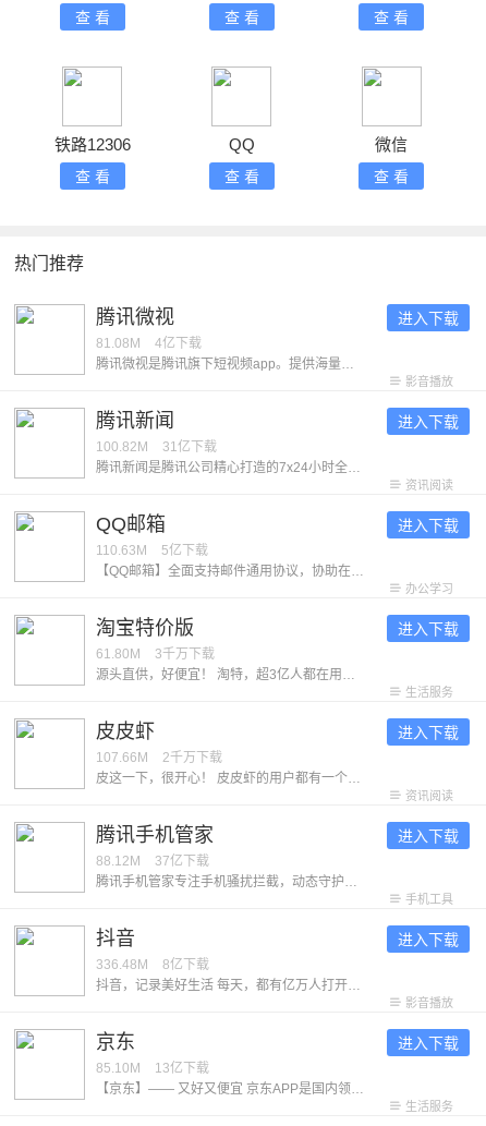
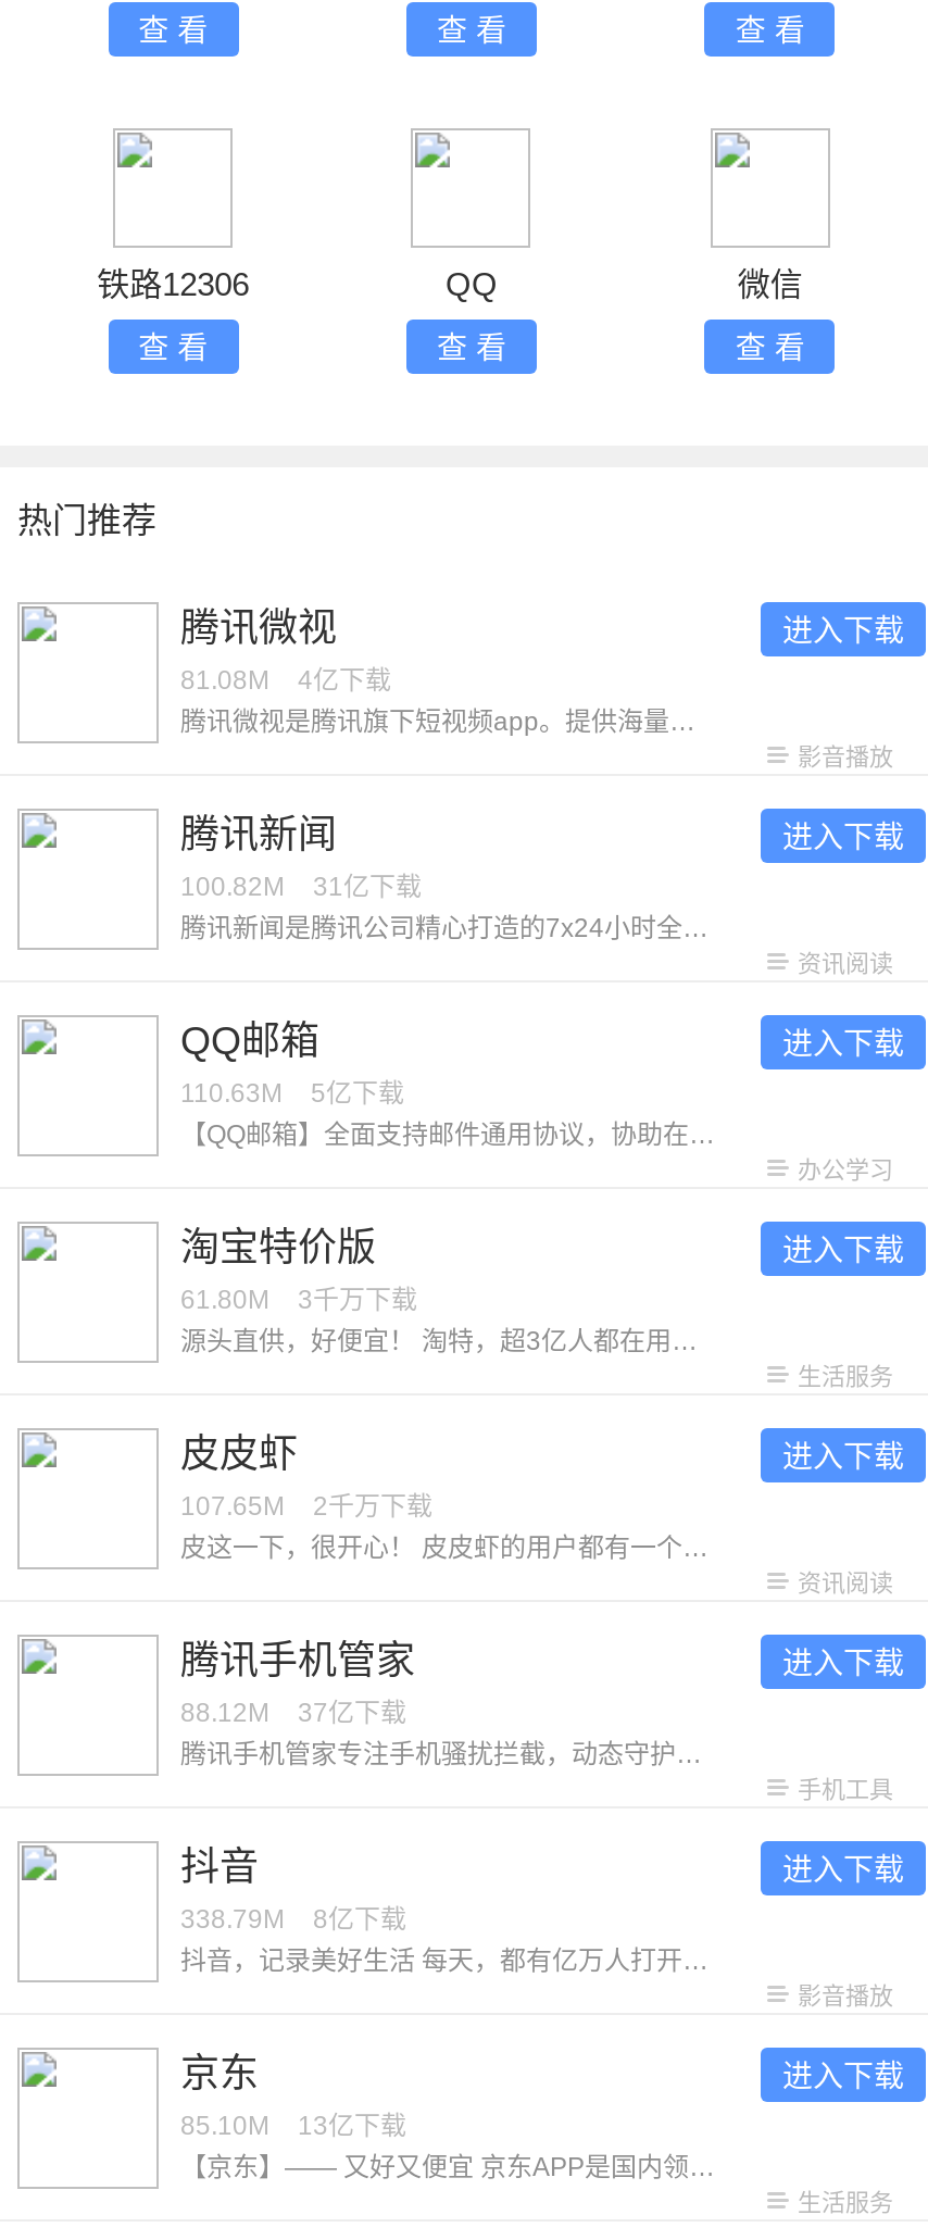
- 107.66M 2千万下载
+ 107.65M 2千万下载

- 336.48M 8亿下载
+ 338.79M 8亿下载
